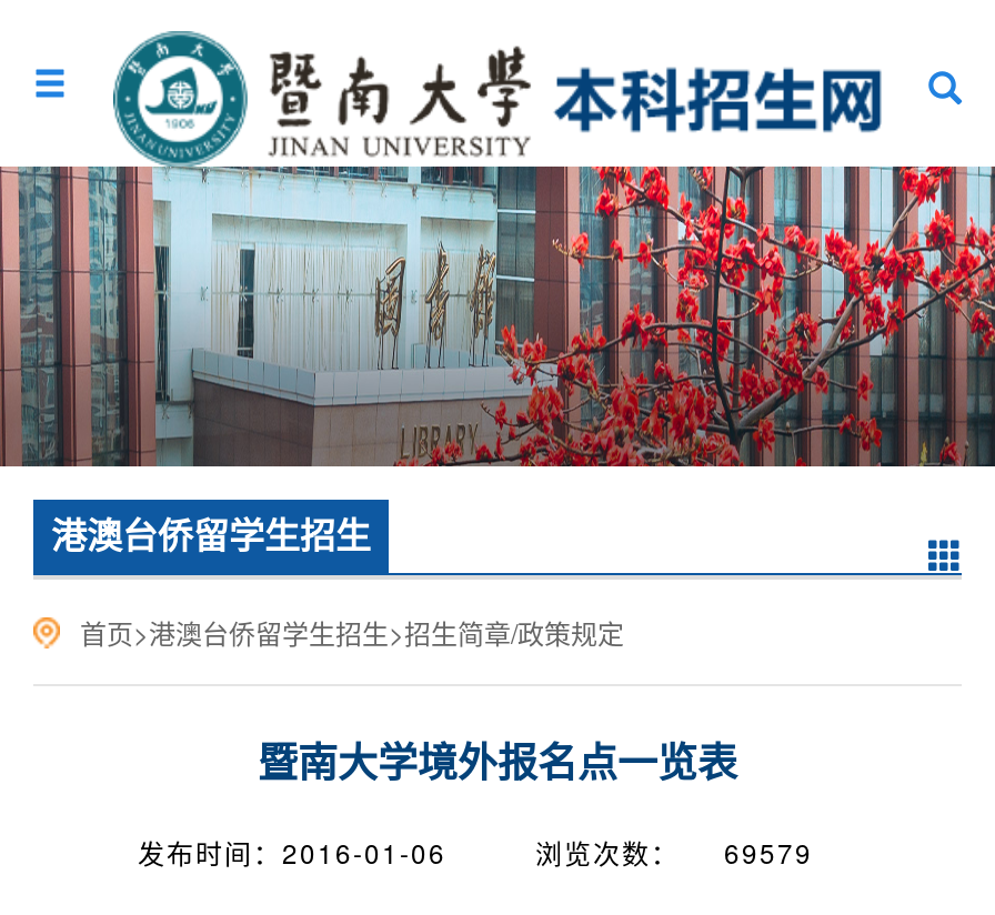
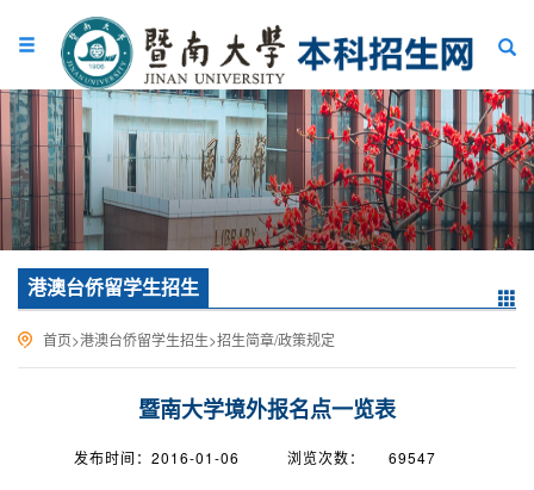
- 浏览次数： 69579
+ 浏览次数： 69547
